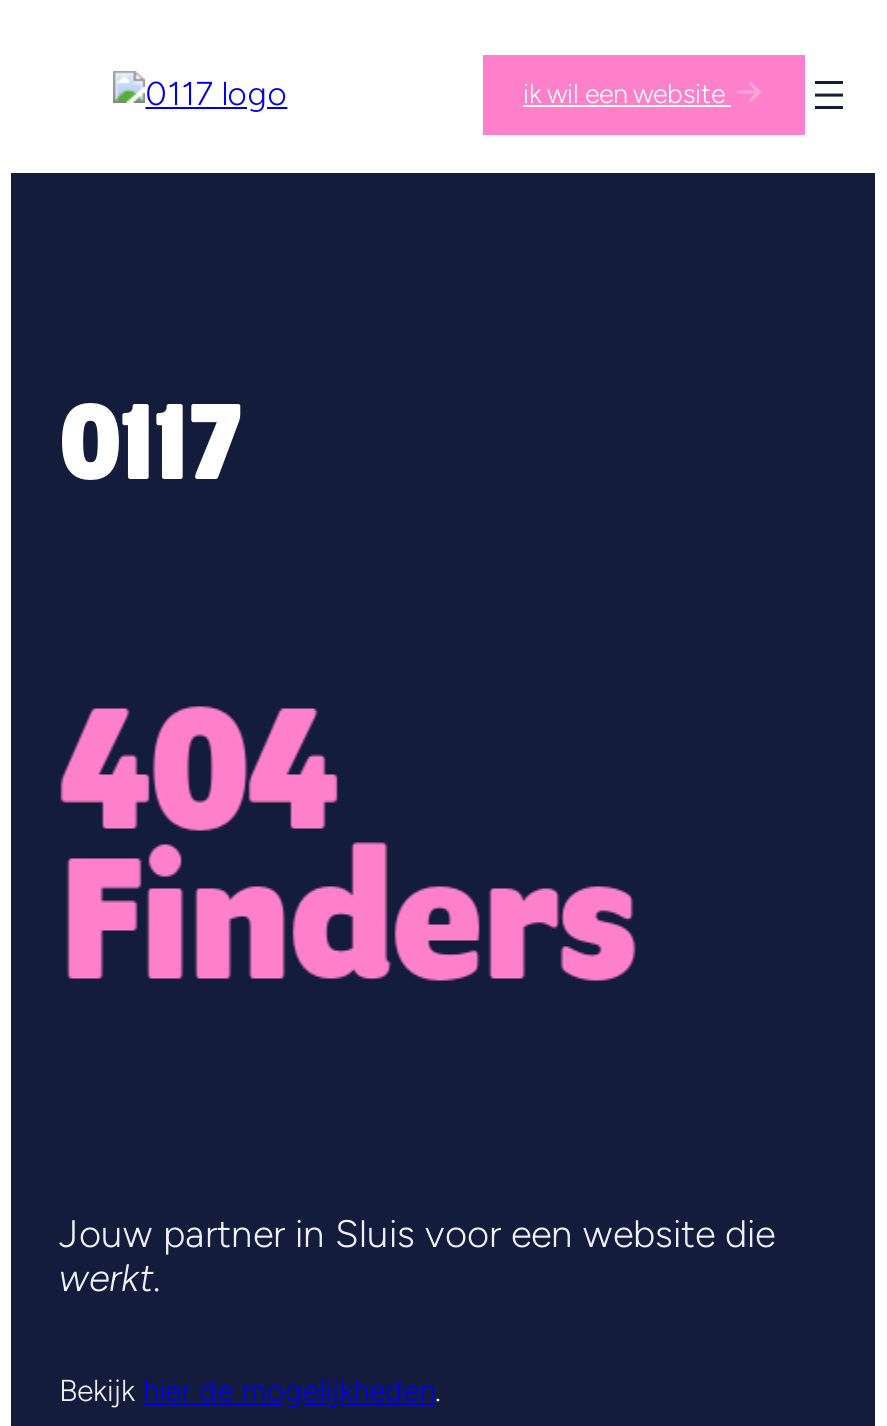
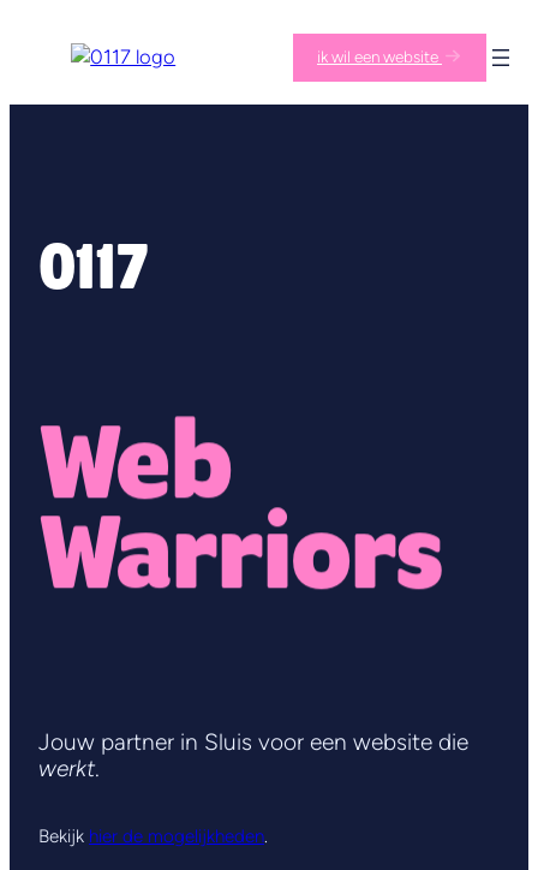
- 404
- Finders
+ Web
+ Warriors
